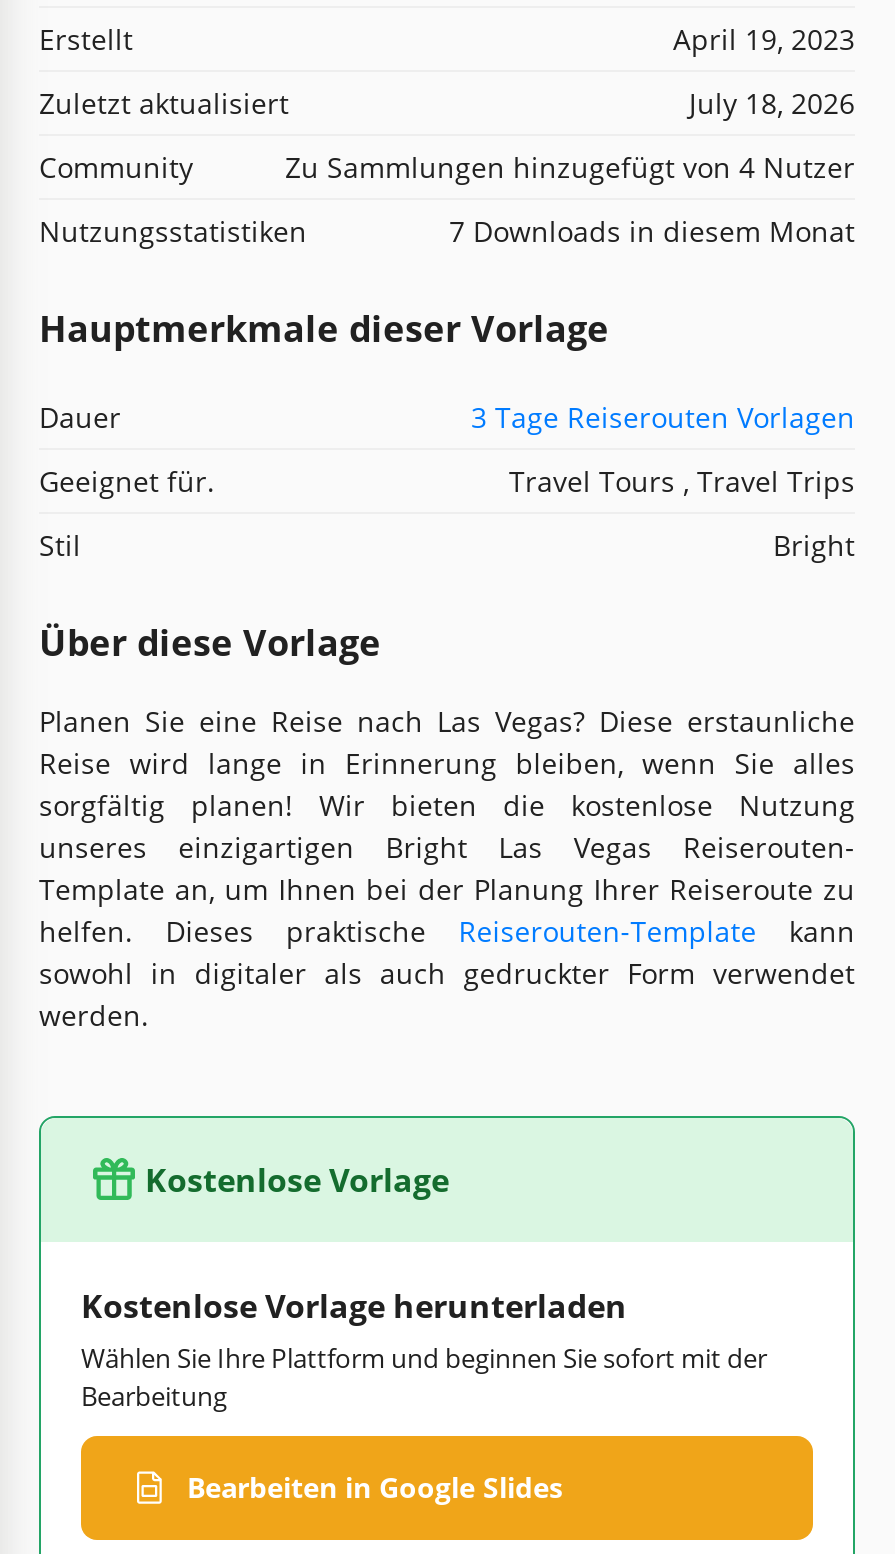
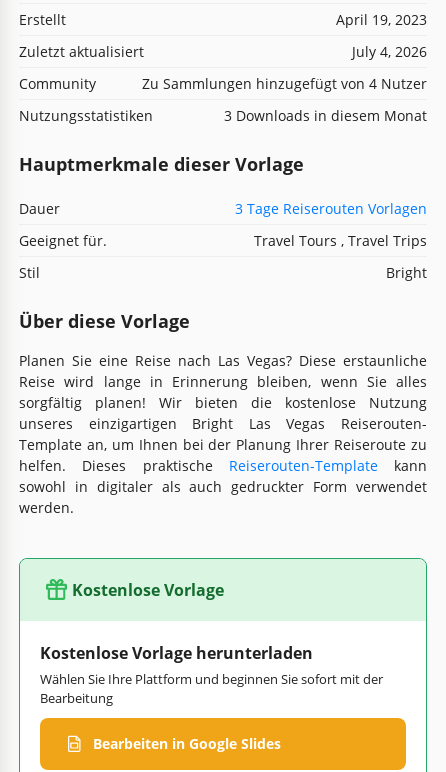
- July 18, 2026
+ July 4, 2026

- 7 Downloads in diesem Monat
+ 3 Downloads in diesem Monat
